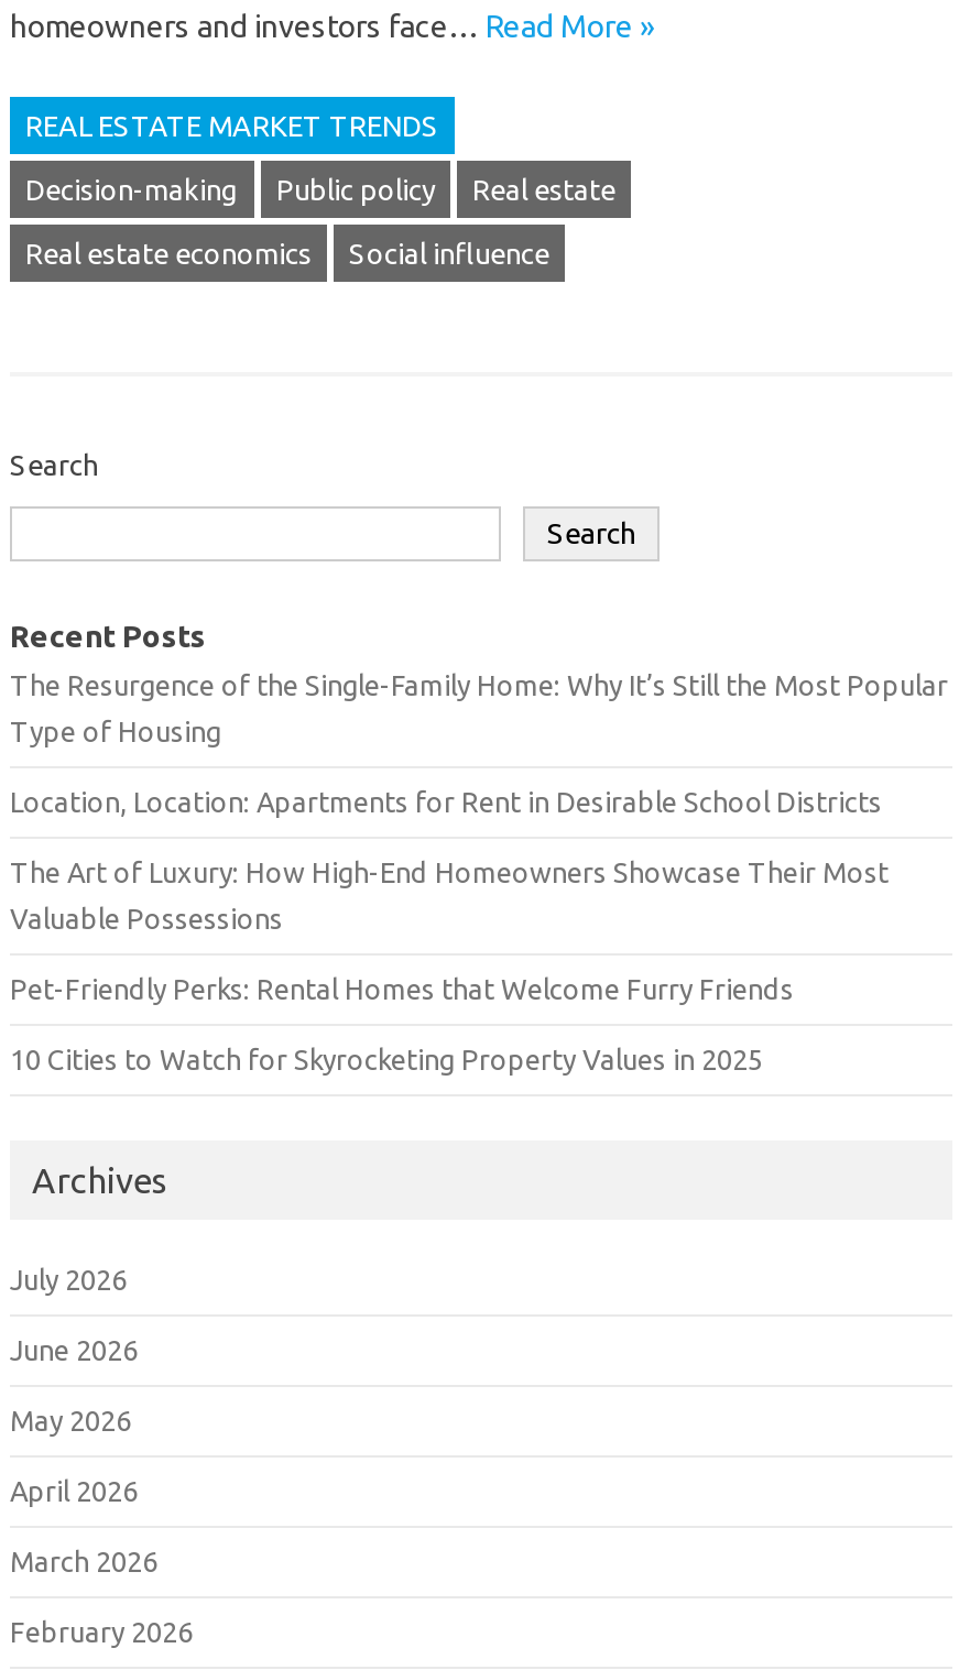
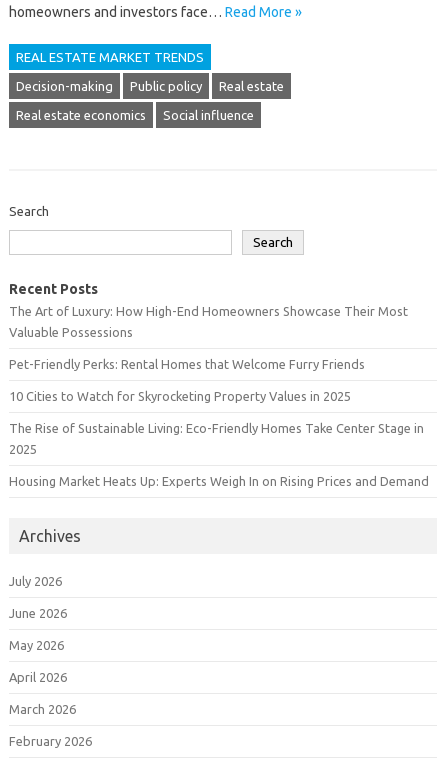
- The Resurgence of the Single-Family Home: Why It’s Still the Most Popular
- Type of Housing
- Location, Location: Apartments for Rent in Desirable School Districts

moved up: The Art of Luxury: How High-End Homeowners Showcase Their Most | Valuable Possessions | Pet-Friendly Perks: Rental Homes that Welcome Furry Friends | 10 Cities to Watch for Skyrocketing Property Values in 2025

+ The Rise of Sustainable Living: Eco-Friendly Homes Take Center Stage in
+ 2025
+ Housing Market Heats Up: Experts Weigh In on Rising Prices and Demand
